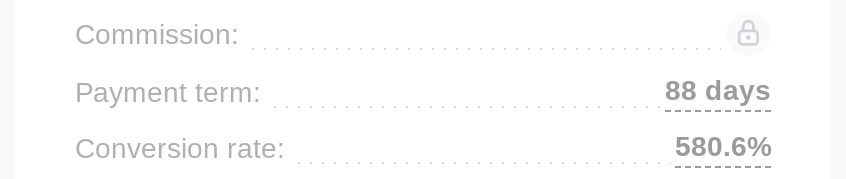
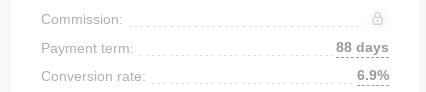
- 580.6%
+ 6.9%
